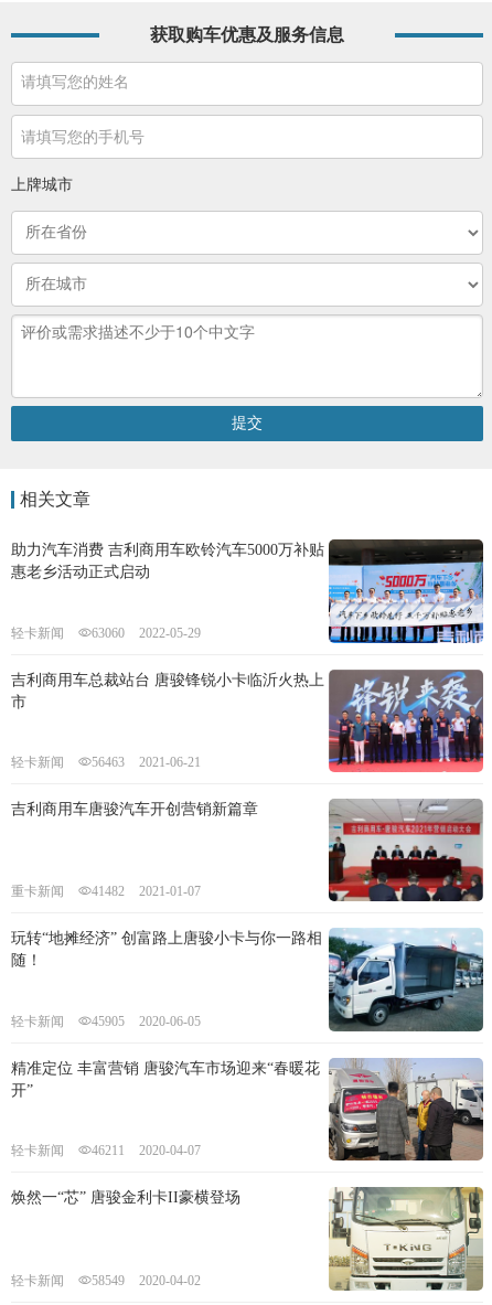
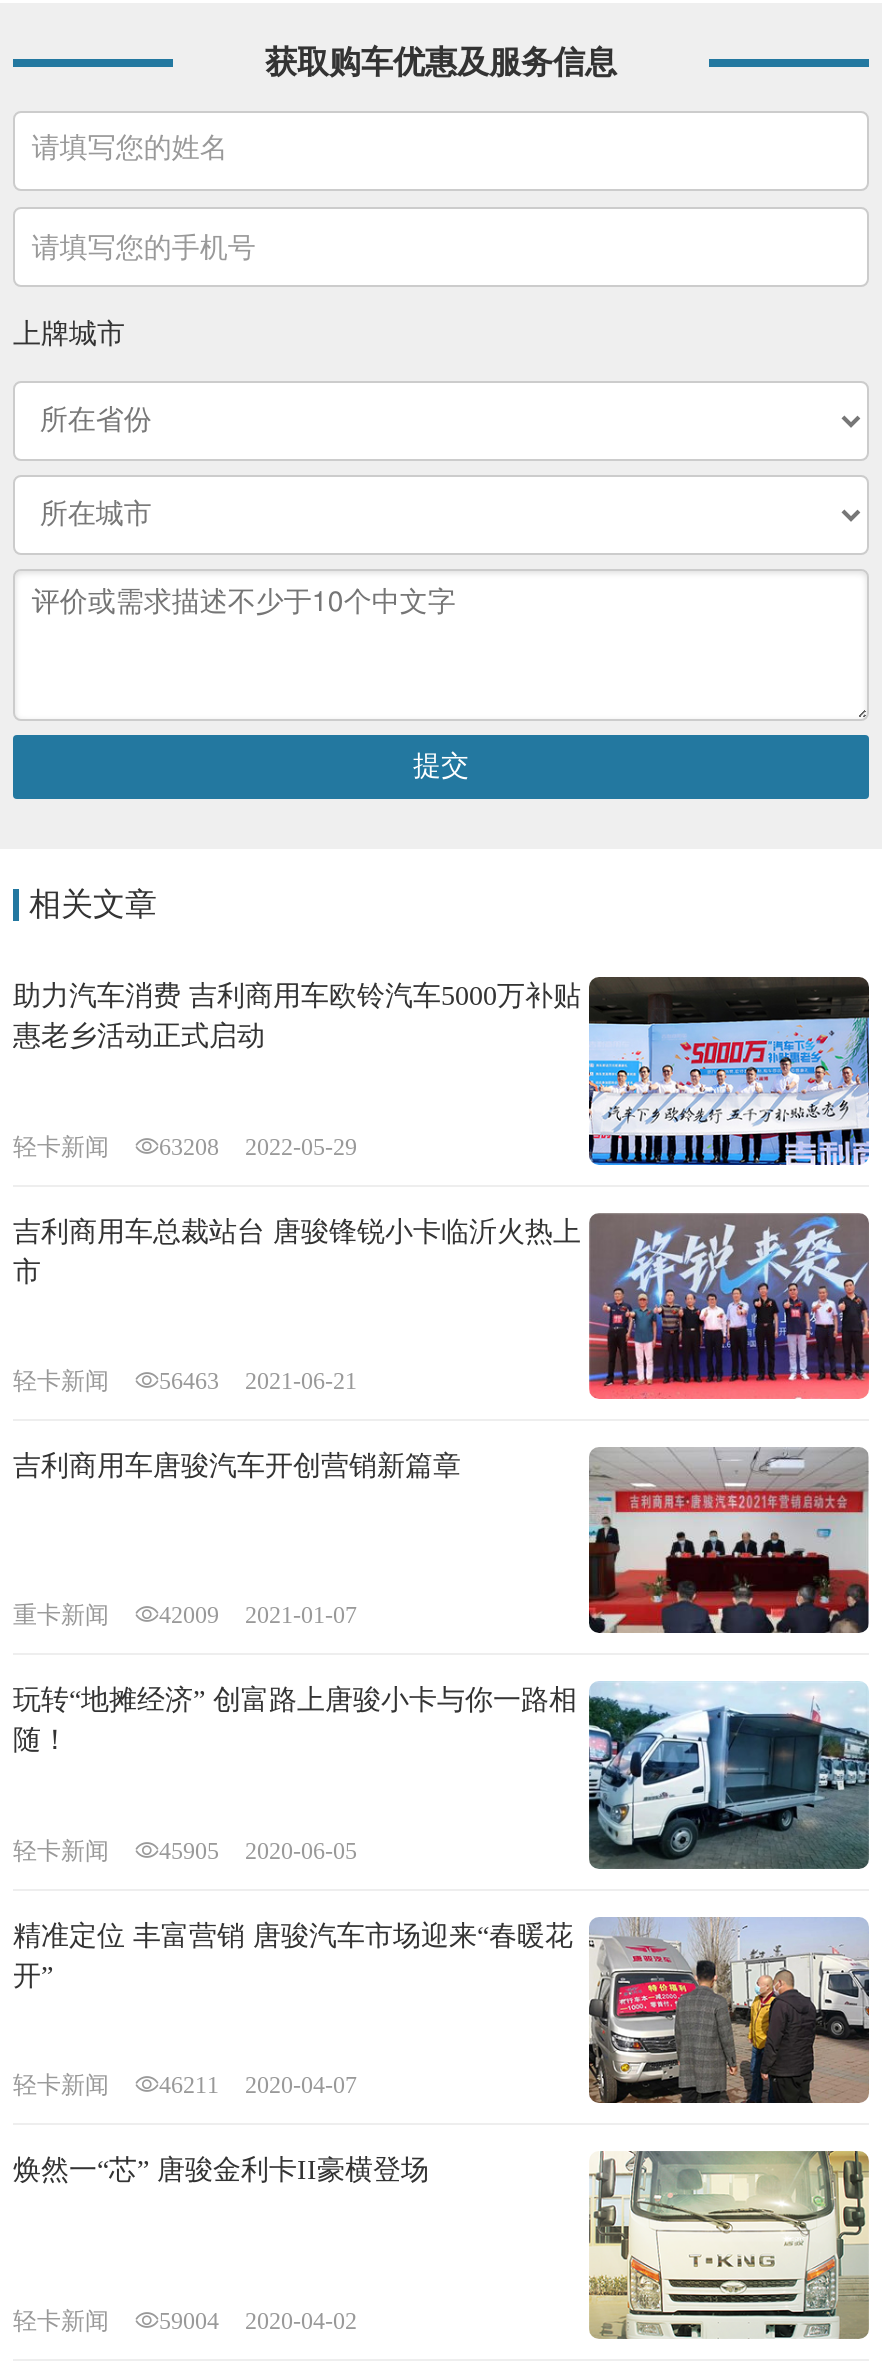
- 轻卡新闻 63060 2022-05-29
+ 轻卡新闻 63208 2022-05-29

- 重卡新闻 41482 2021-01-07
+ 重卡新闻 42009 2021-01-07

- 轻卡新闻 58549 2020-04-02
+ 轻卡新闻 59004 2020-04-02
